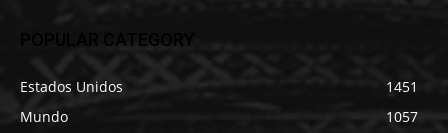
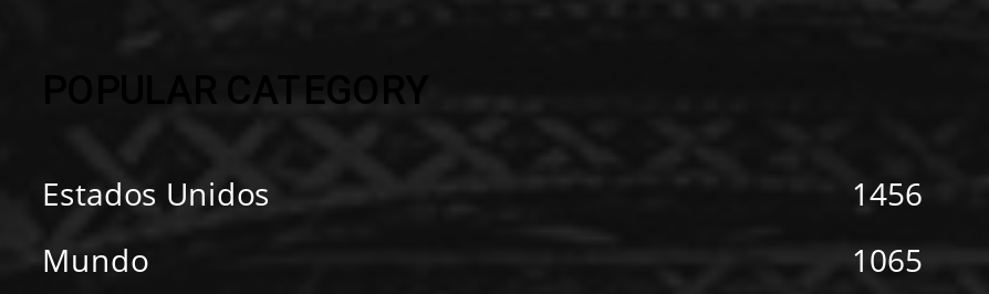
- 1451
+ 1456

- 1057
+ 1065
